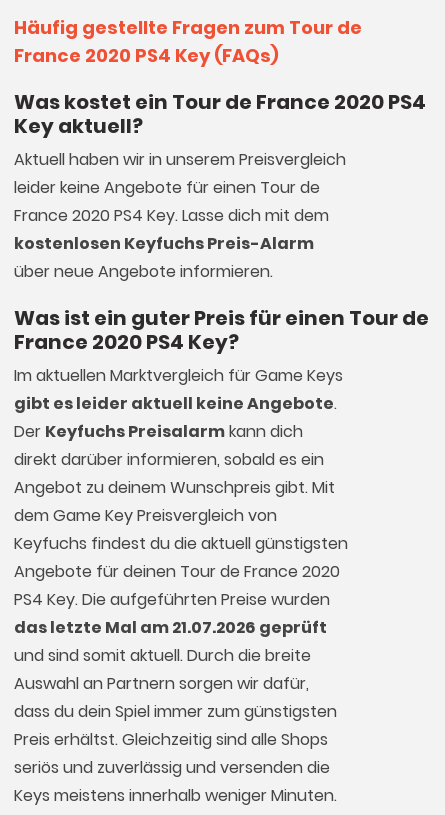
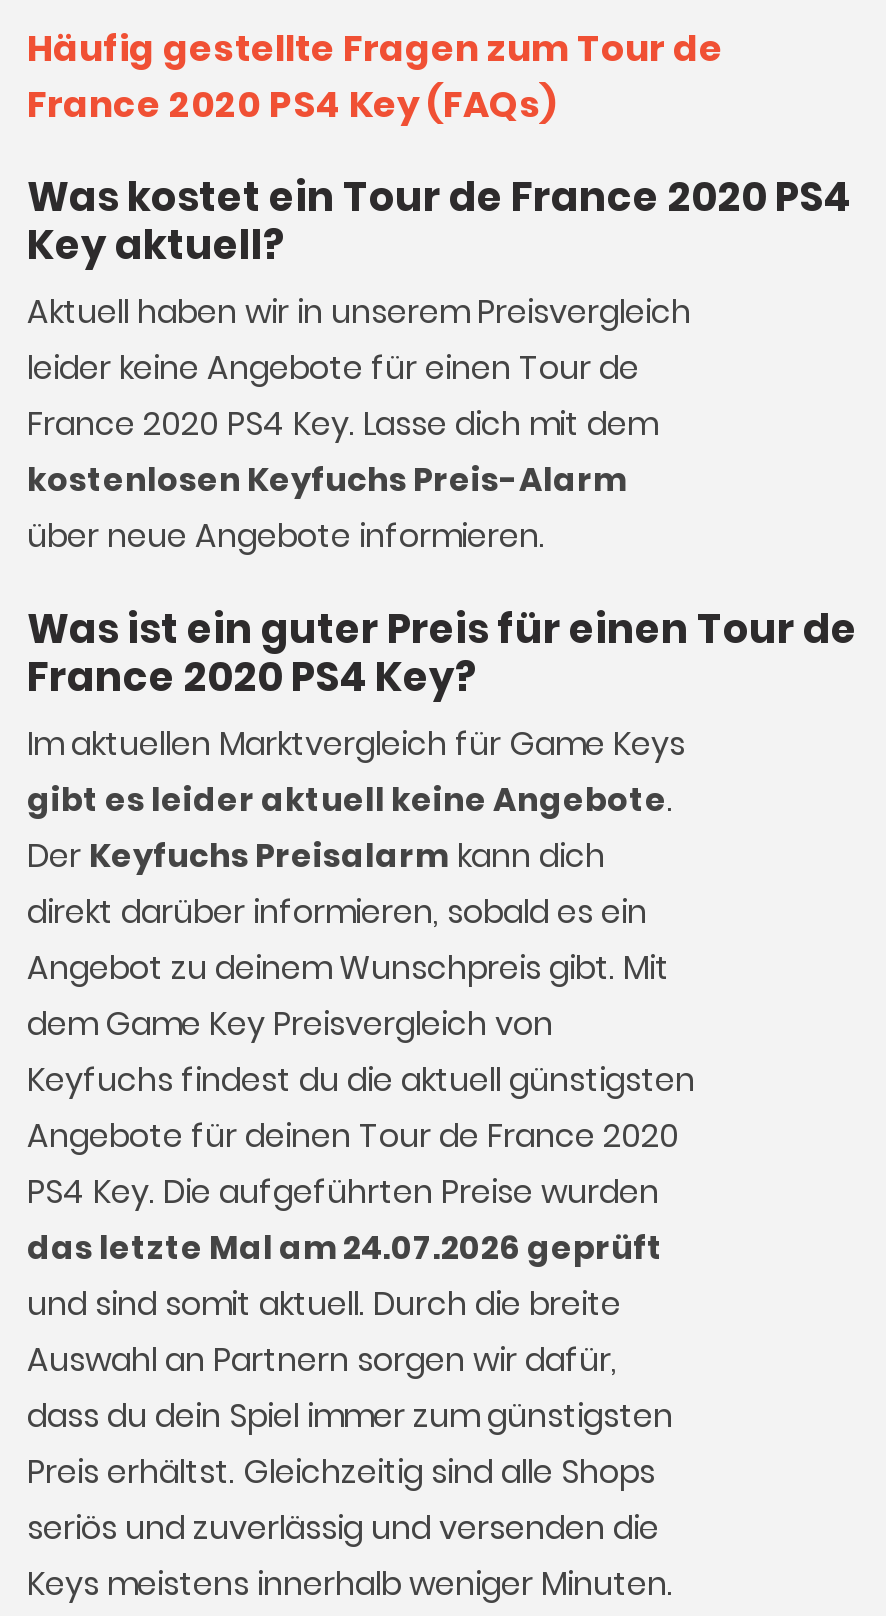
- das letzte Mal am 21.07.2026 geprüft
+ das letzte Mal am 24.07.2026 geprüft
